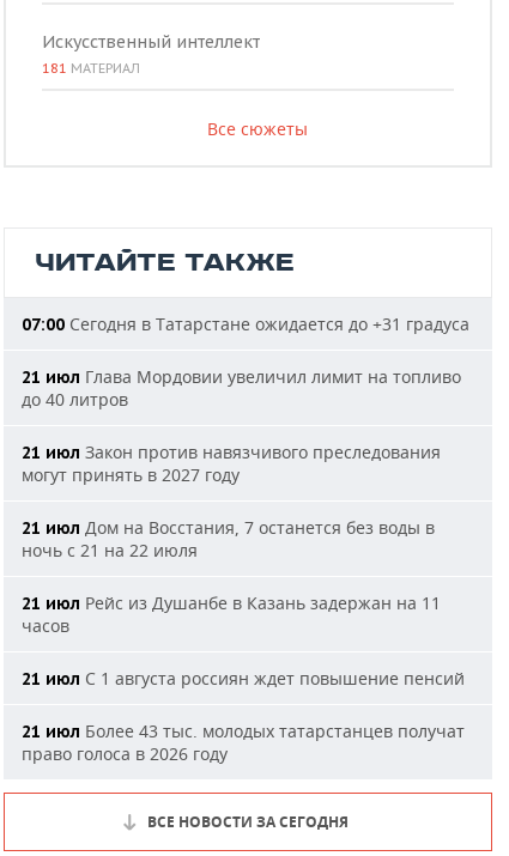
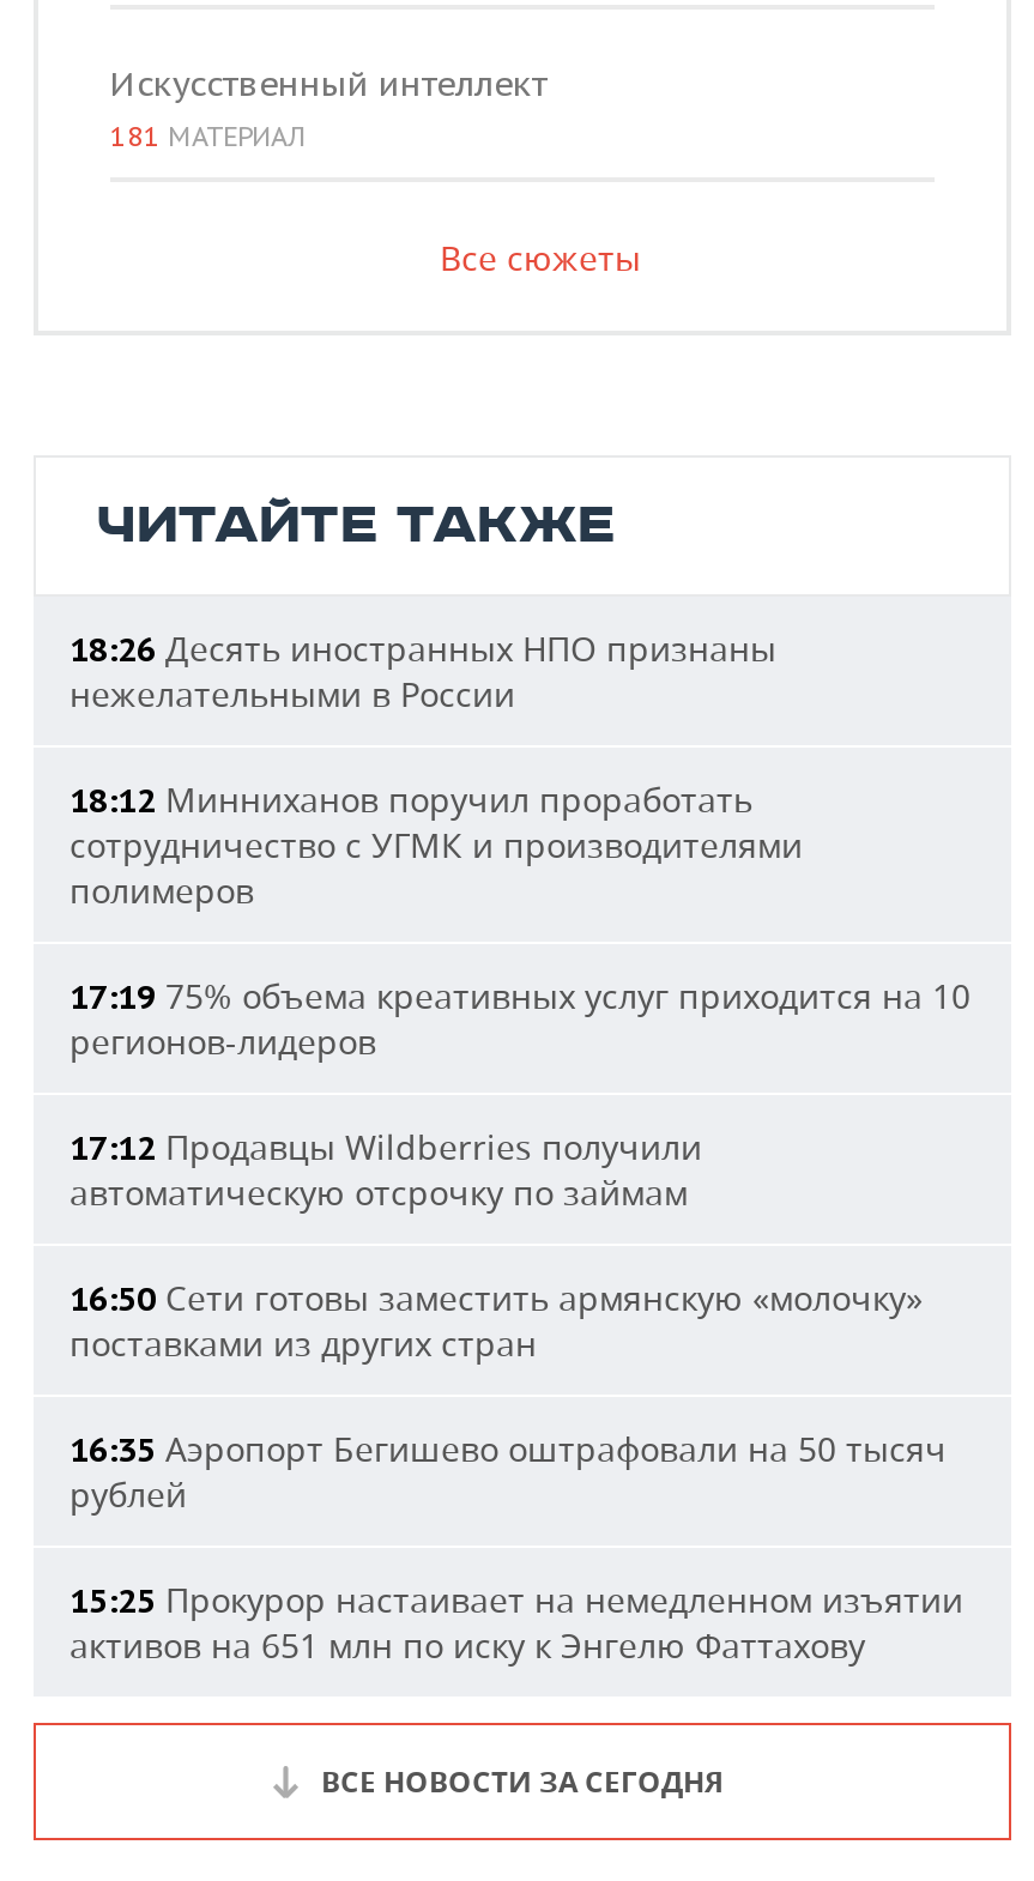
- 07:00 Сегодня в Татарстане ожидается до +31 градуса
+ 18:26 Десять иностранных НПО признаны
+ нежелательными в России

- 21 июл Глава Мордовии увеличил лимит на топливо
- до 40 литров
+ 18:12 Минниханов поручил проработать
+ сотрудничество с УГМК и производителями
+ полимеров

- 21 июл Закон против навязчивого преследования
- могут принять в 2027 году
+ 17:19 75% объема креативных услуг приходится на 10
+ регионов-лидеров

- 21 июл Дом на Восстания, 7 останется без воды в
- ночь с 21 на 22 июля
+ 17:12 Продавцы Wildberries получили
+ автоматическую отсрочку по займам

- 21 июл Рейс из Душанбе в Казань задержан на 11
- часов
+ 16:50 Сети готовы заместить армянскую «молочку»
+ поставками из других стран

- 21 июл С 1 августа россиян ждет повышение пенсий
+ 16:35 Аэропорт Бегишево оштрафовали на 50 тысяч
+ рублей

- 21 июл Более 43 тыс. молодых татарстанцев получат
- право голоса в 2026 году
+ 15:25 Прокурор настаивает на немедленном изъятии
+ активов на 651 млн по иску к Энгелю Фаттахову
